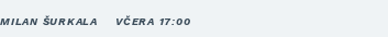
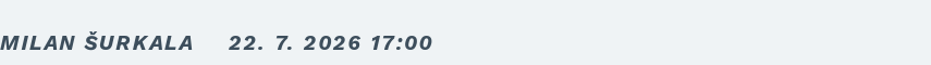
- MILAN ŠURKALA VČERA 17:00
+ MILAN ŠURKALA 22. 7. 2026 17:00
